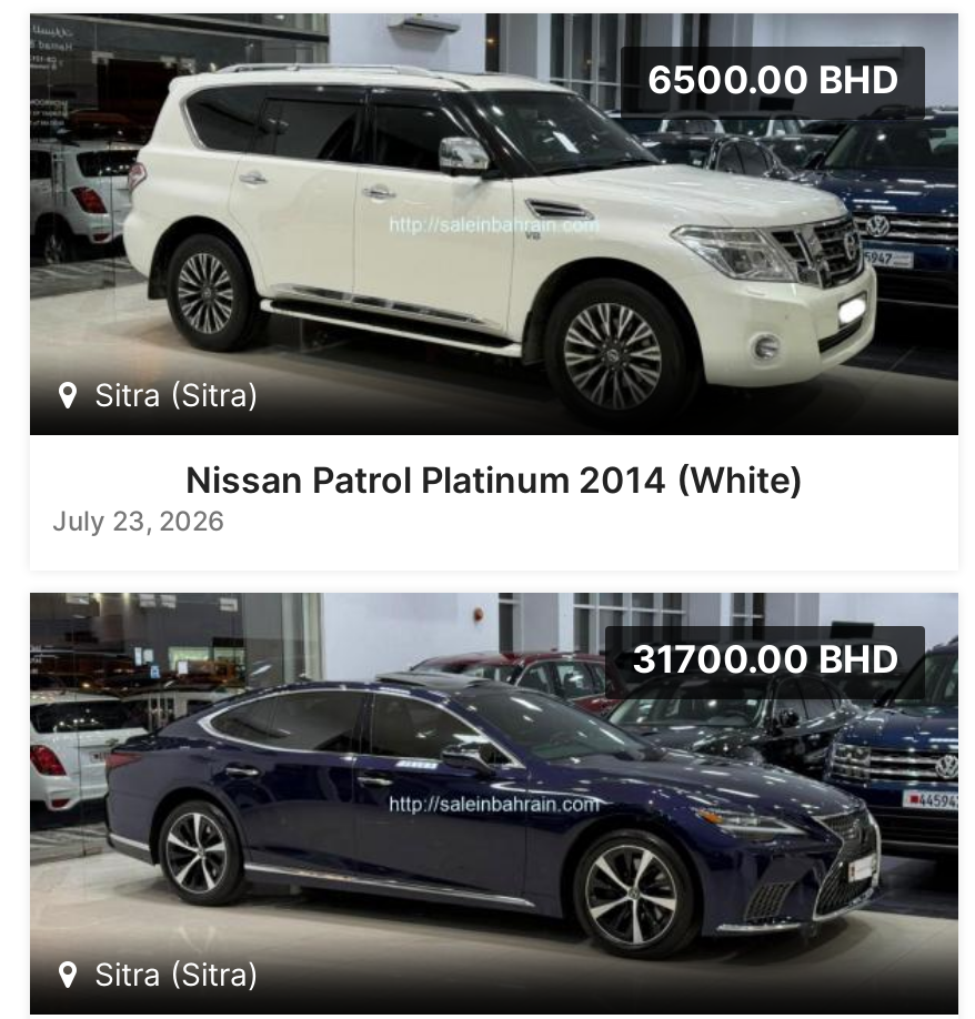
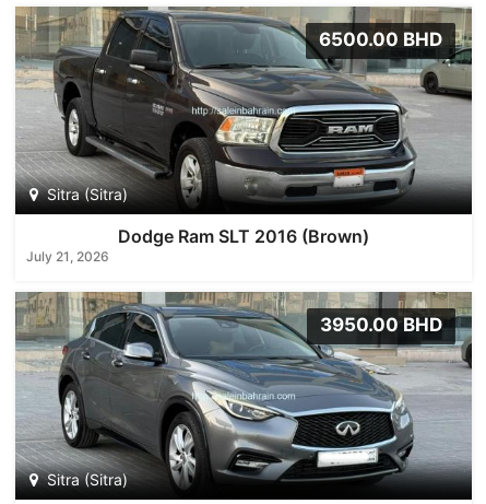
- [image]
- Nissan Patrol Platinum 2014 (White)
- July 23, 2026
+ [image]
+ Dodge Ram SLT 2016 (Brown)
+ July 21, 2026

- [image]
- 31700.00 BHD
+ [image]
+ 3950.00 BHD
